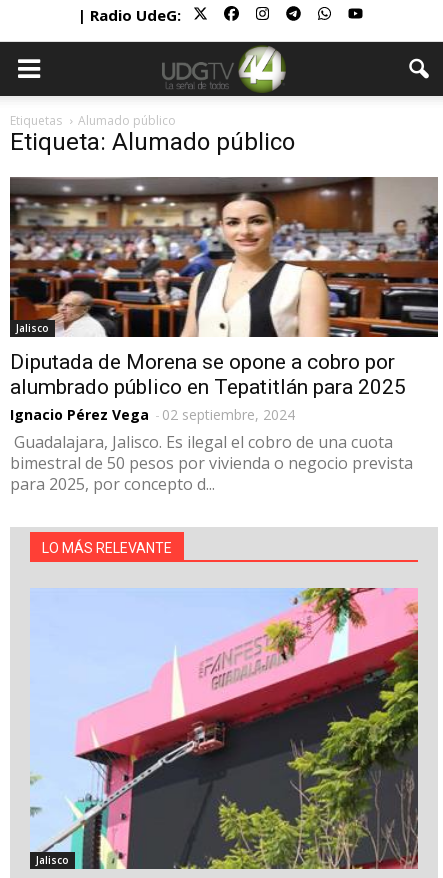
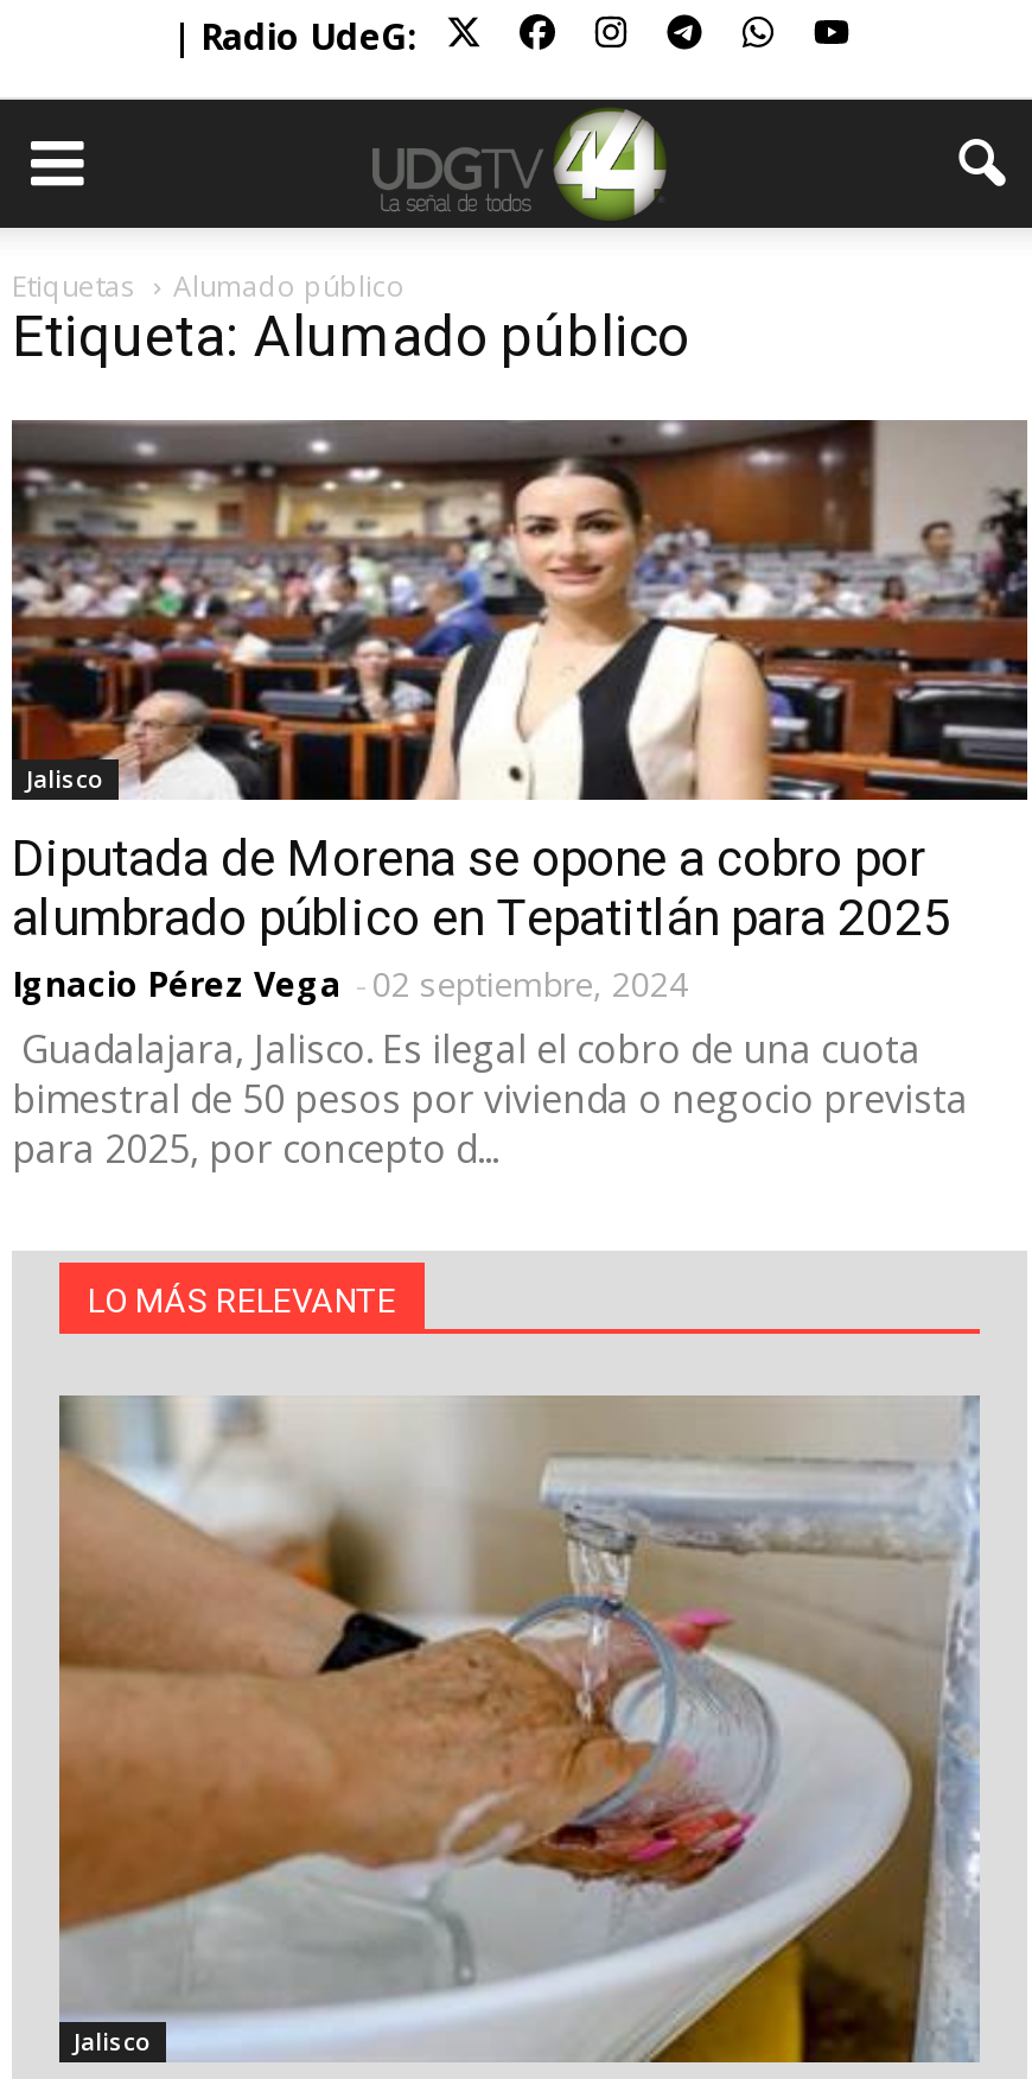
- [image]
+ [image]
